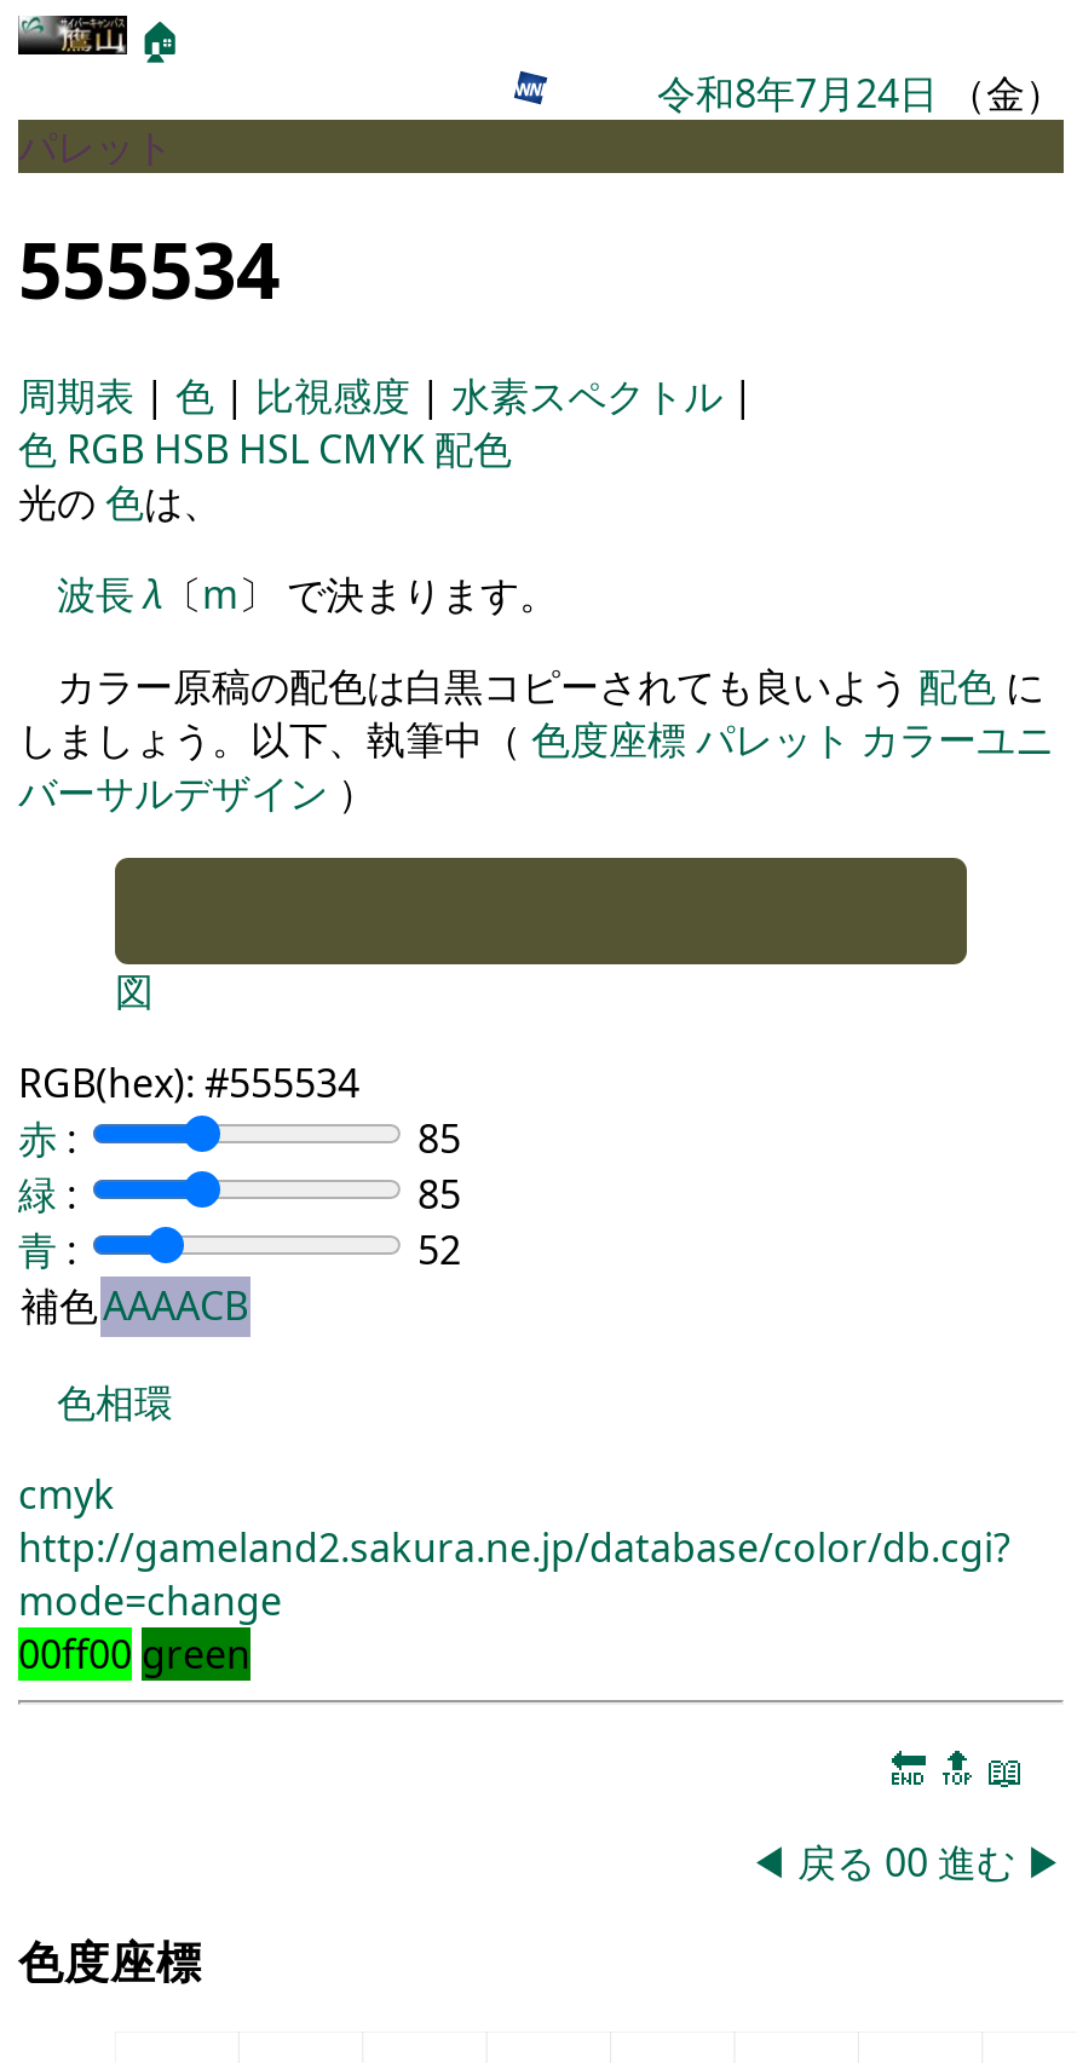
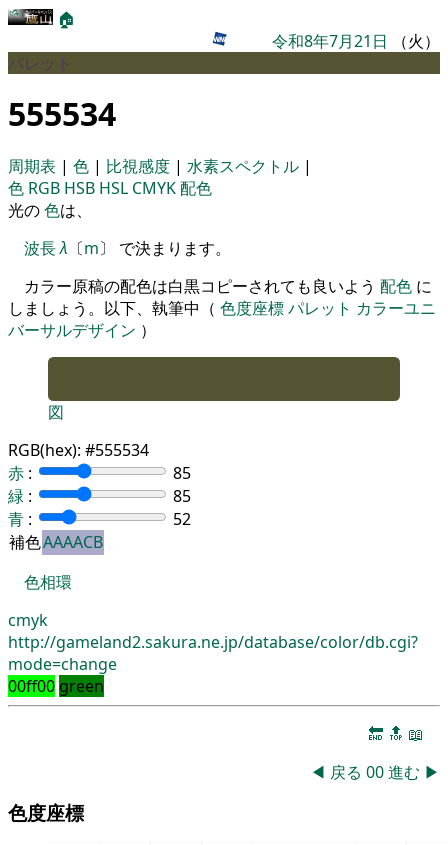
- 令和8年7月24日（金）
+ 令和8年7月21日（火）
